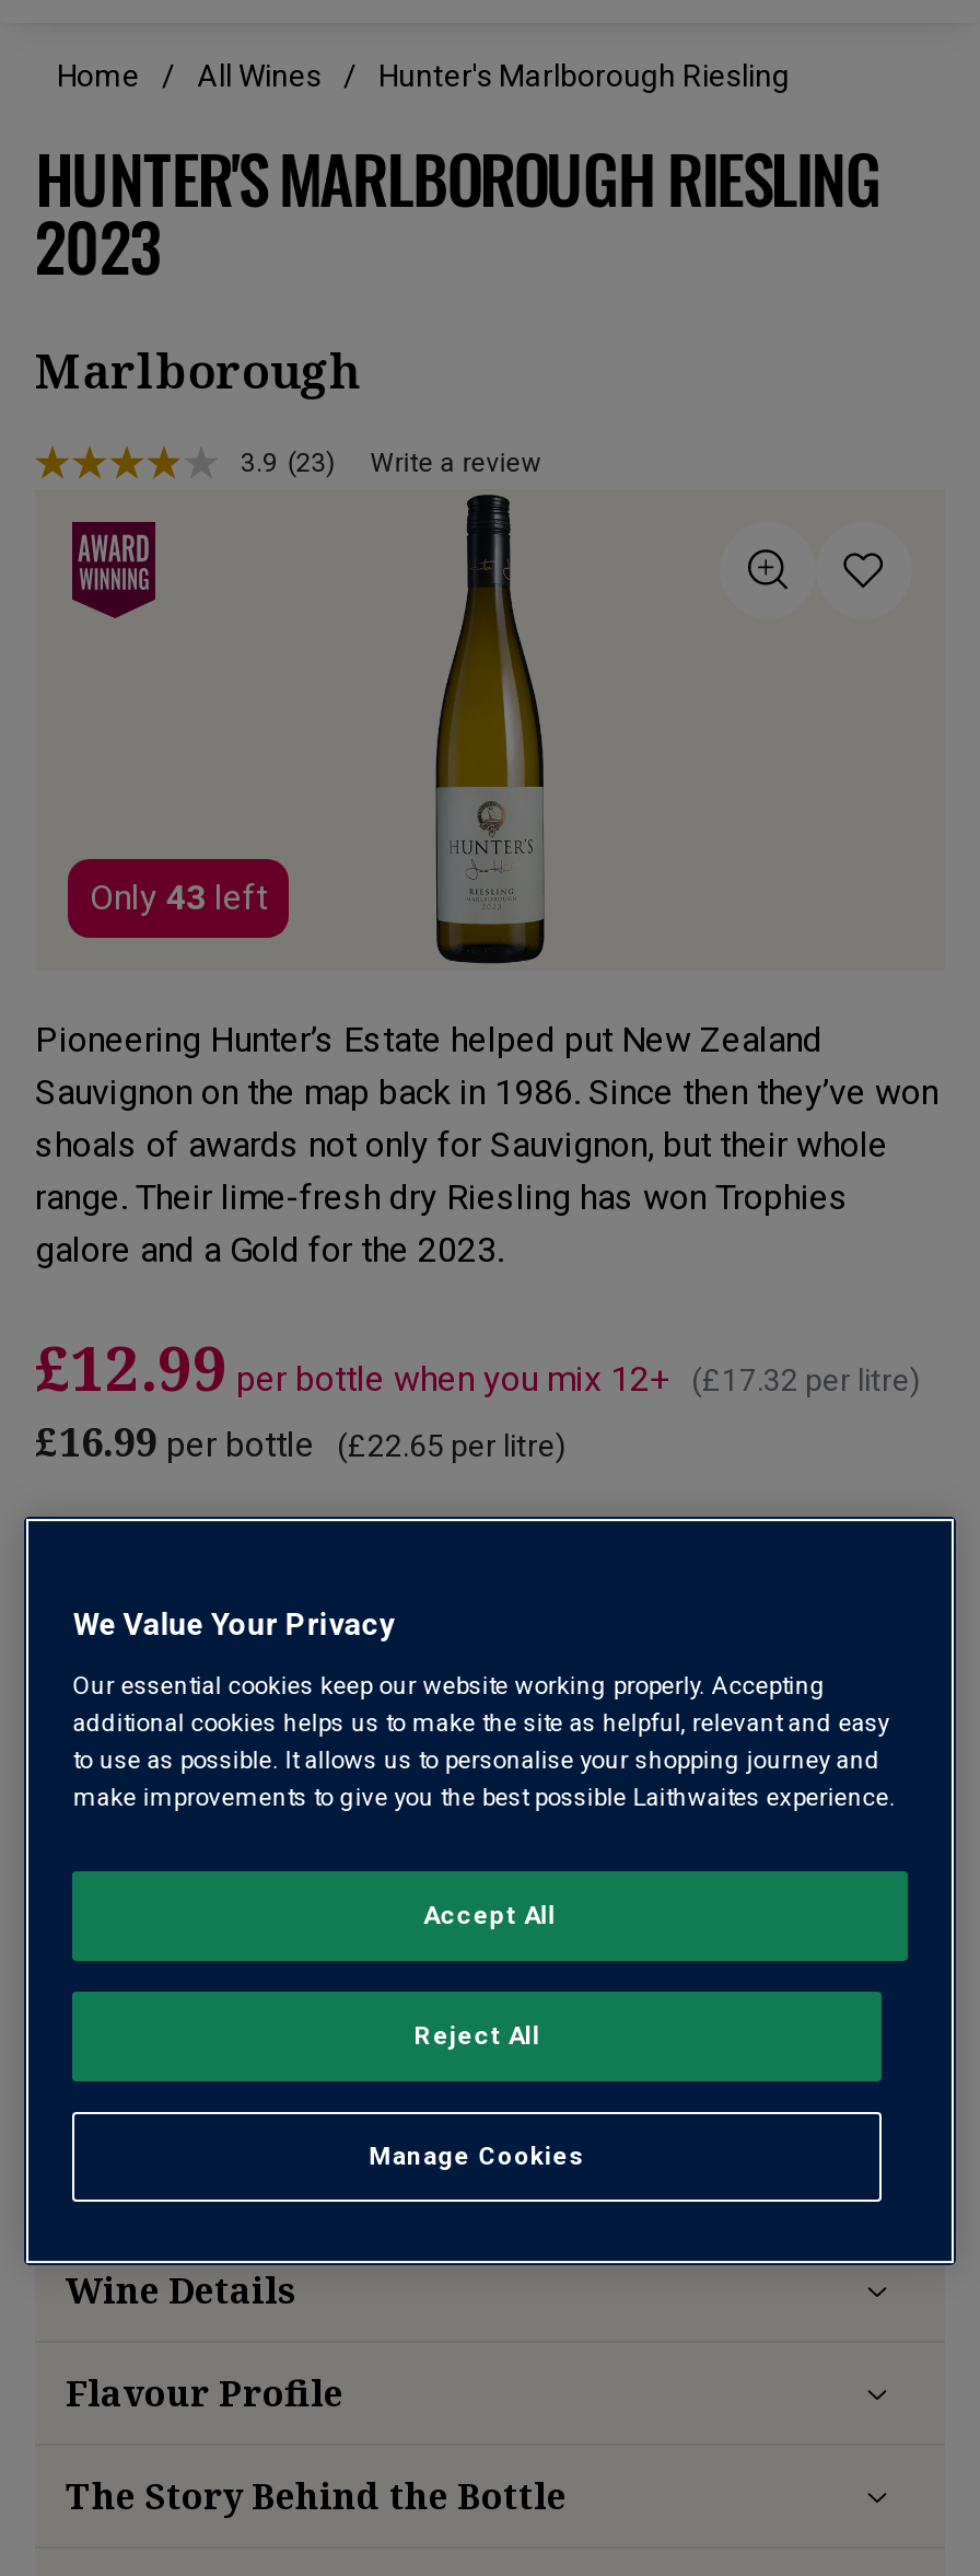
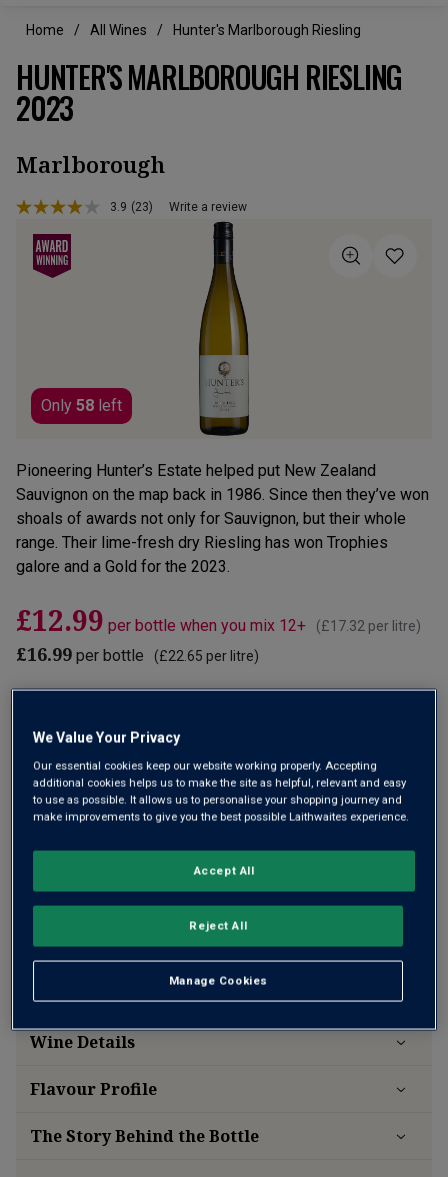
- Only 43 left
+ Only 58 left
